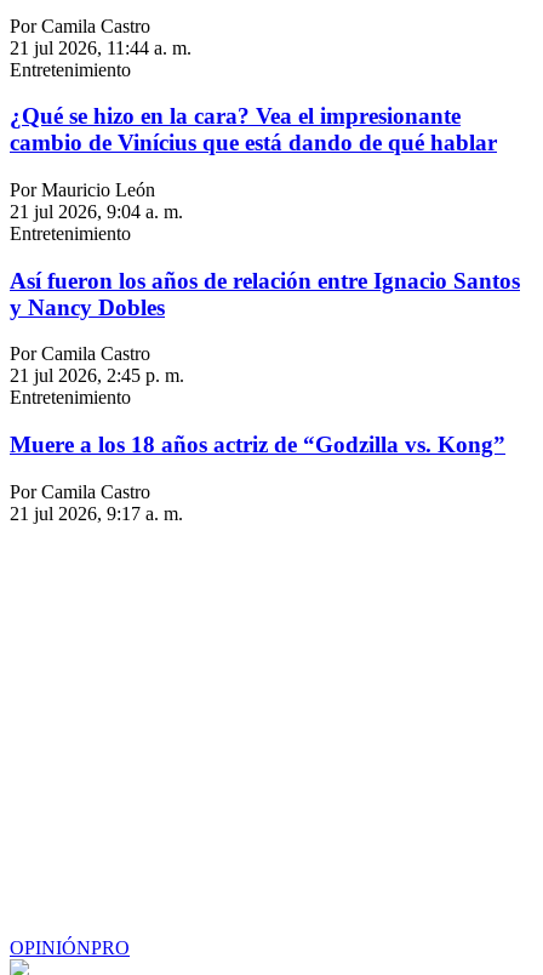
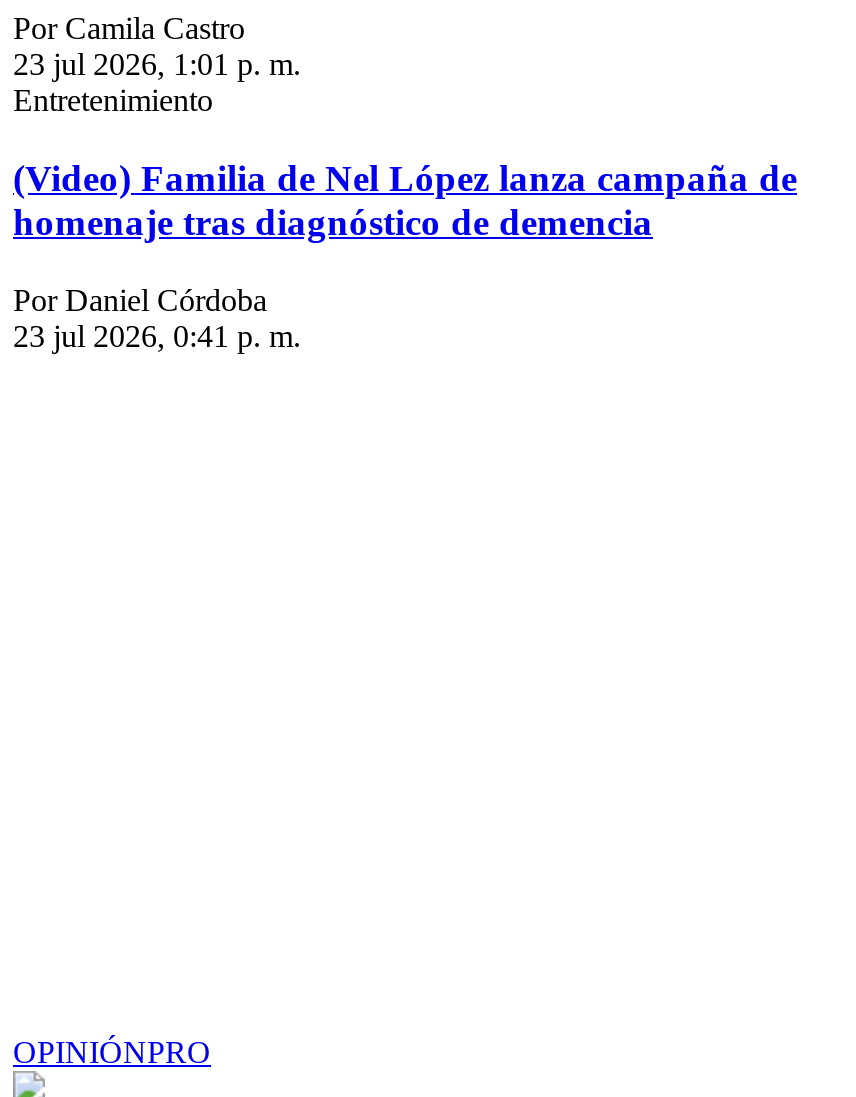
- 21 jul 2026, 11:44 a. m.
+ 23 jul 2026, 1:01 p. m.

- ¿Qué se hizo en la cara? Vea el impresionante
- cambio de Vinícius que está dando de qué hablar
- Por Mauricio León
- 21 jul 2026, 9:04 a. m.
- Entretenimiento
- Así fueron los años de relación entre Ignacio Santos
- y Nancy Dobles
- Por Camila Castro
- 21 jul 2026, 2:45 p. m.
- Entretenimiento
- Muere a los 18 años actriz de “Godzilla vs. Kong”
- Por Camila Castro
- 21 jul 2026, 9:17 a. m.
+ (Video) Familia de Nel López lanza campaña de
+ homenaje tras diagnóstico de demencia
+ Por Daniel Córdoba
+ 23 jul 2026, 0:41 p. m.
